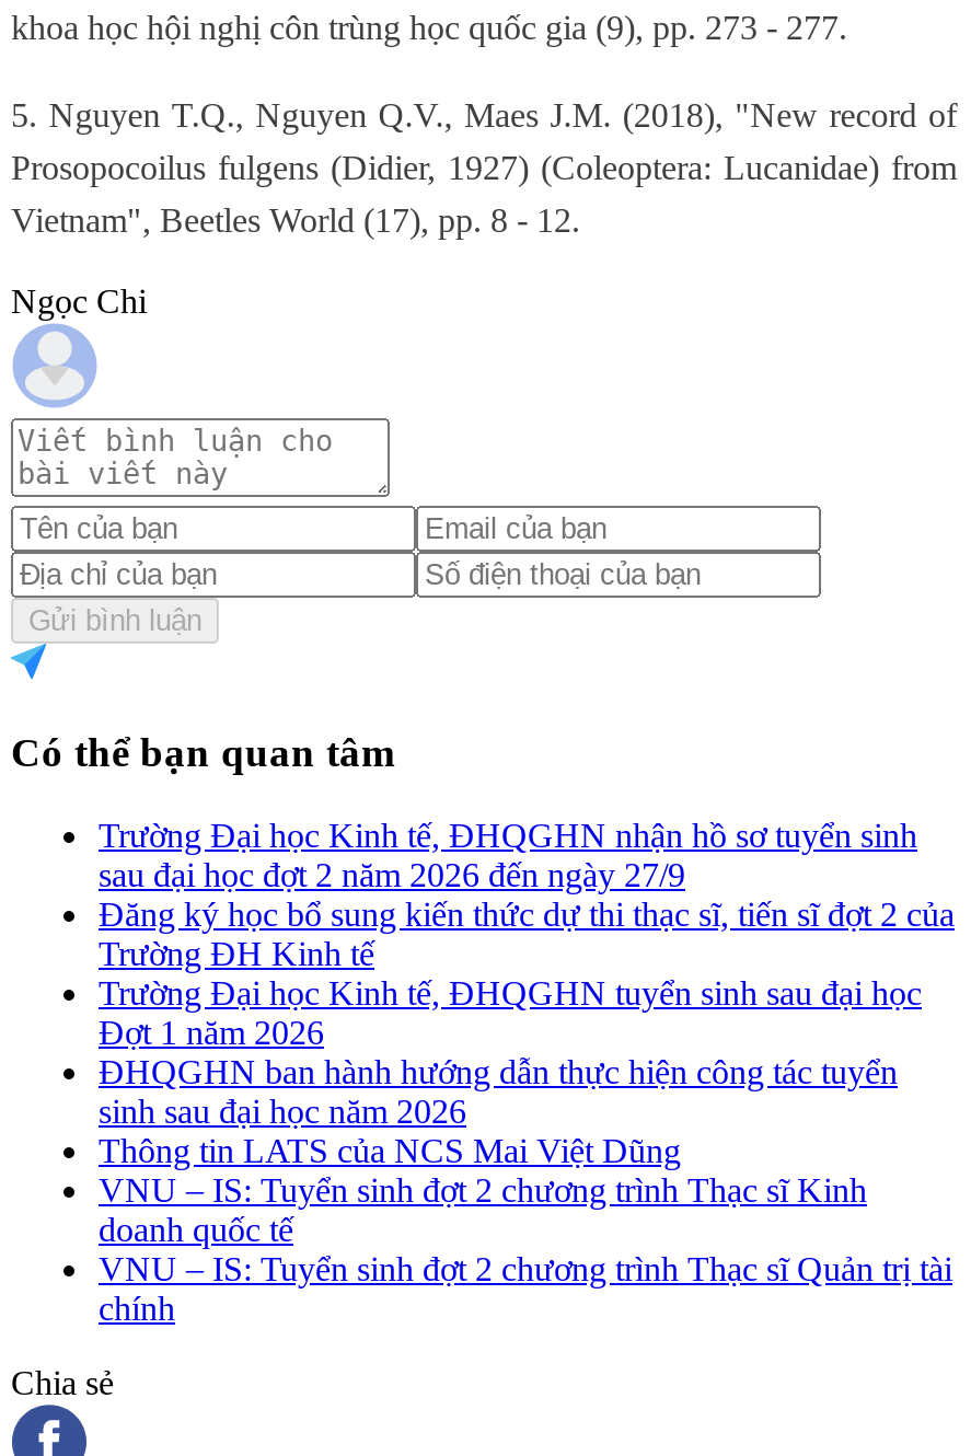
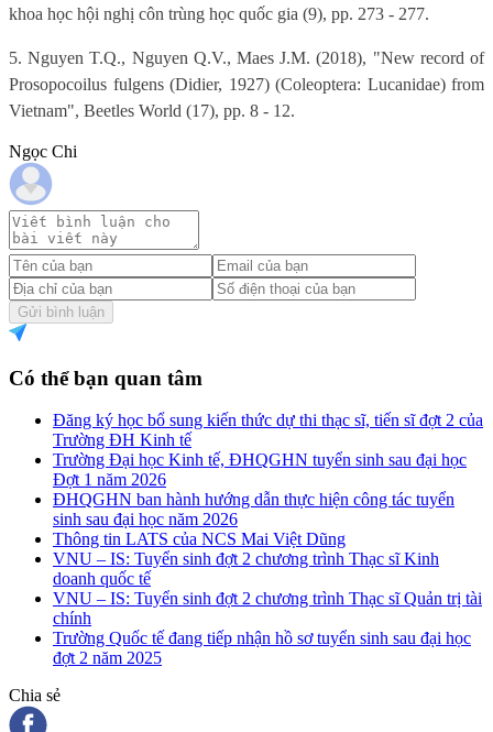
- Trường Đại học Kinh tế, ĐHQGHN nhận hồ sơ tuyển sinh
- sau đại học đợt 2 năm 2026 đến ngày 27/9

moved up: Đăng ký học bổ sung kiến thức dự thi thạc sĩ, tiến sĩ đợt 2 của | Trường ĐH Kinh tế | Trường Đại học Kinh tế, ĐHQGHN tuyển sinh sau đại học | ... | VNU – IS: Tuyển sinh đợt 2 chương trình Thạc sĩ Quản trị tài | chính

+ Trường Quốc tế đang tiếp nhận hồ sơ tuyển sinh sau đại học
+ đợt 2 năm 2025
